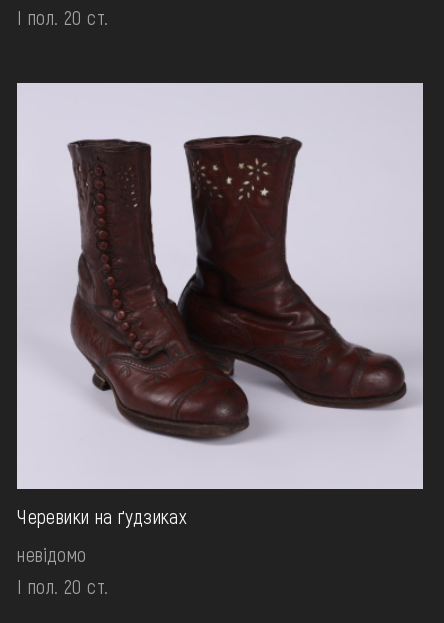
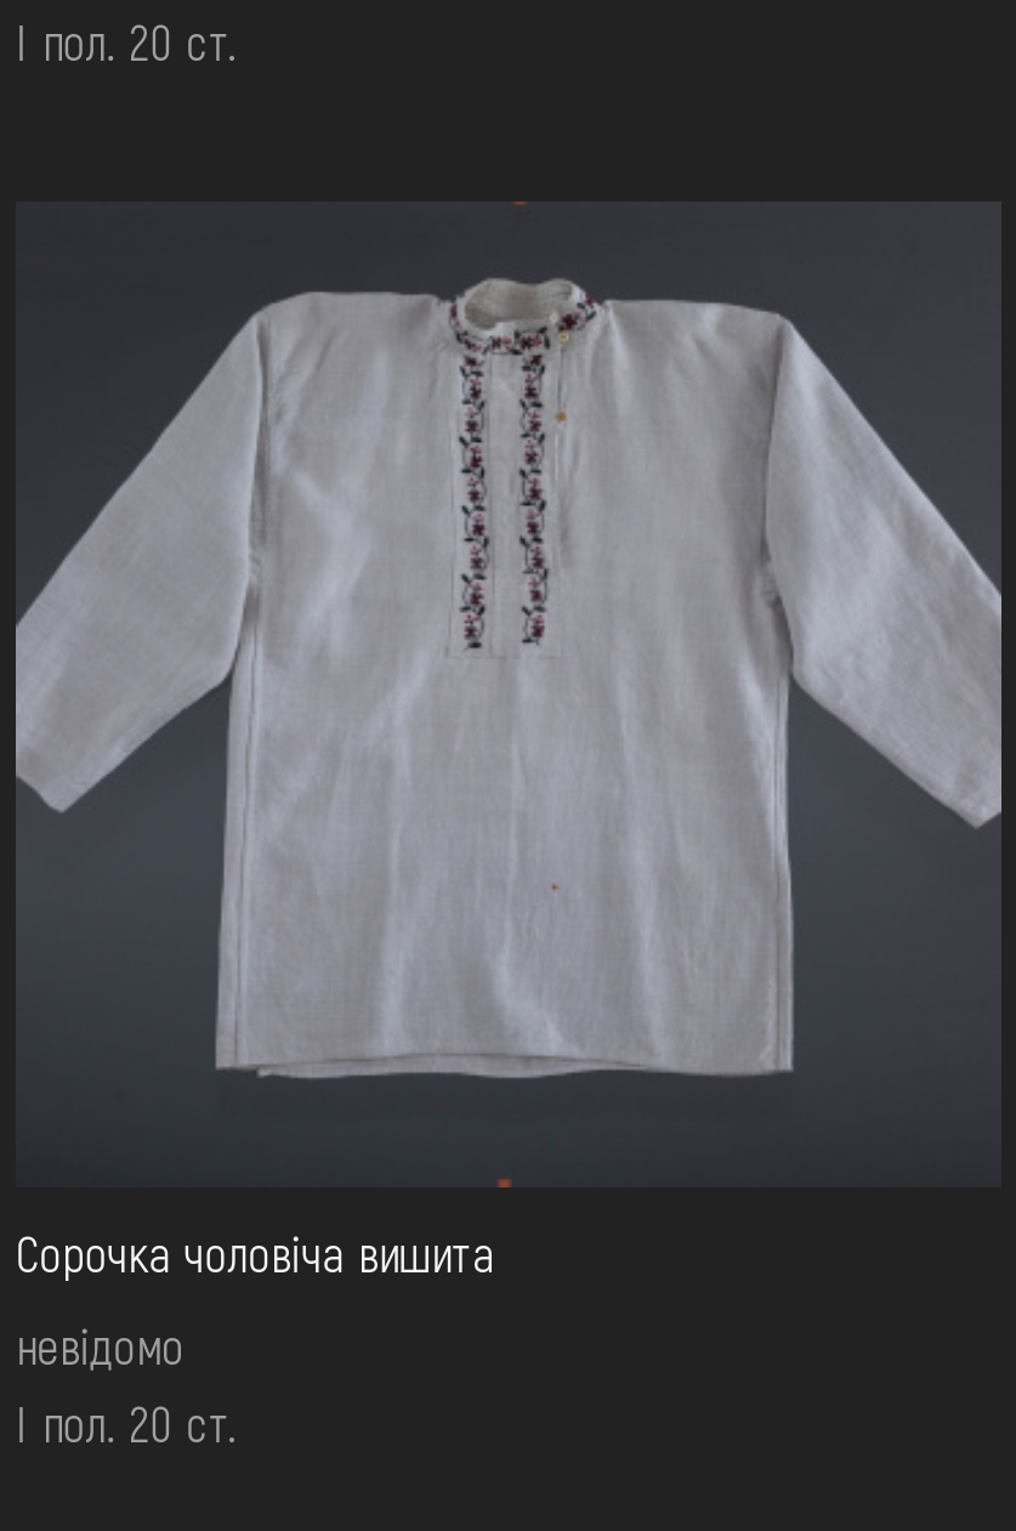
- [image]
- Черевики на ґудзиках
+ [image]
+ Сорочка чоловіча вишита
